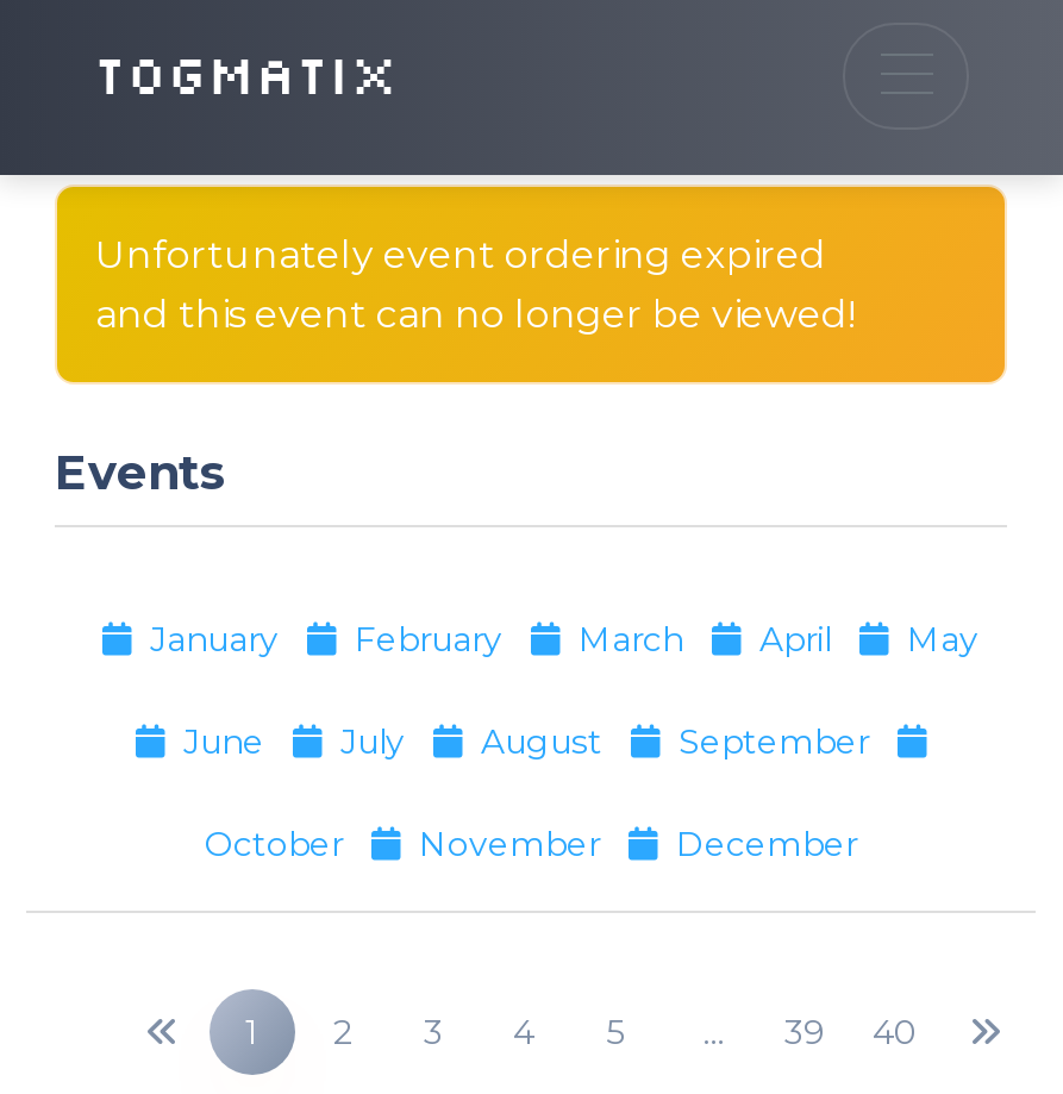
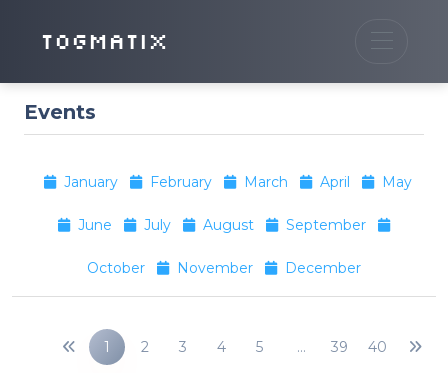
- [image]
- Unfortunately event ordering expired
- and this event can no longer be viewed!
